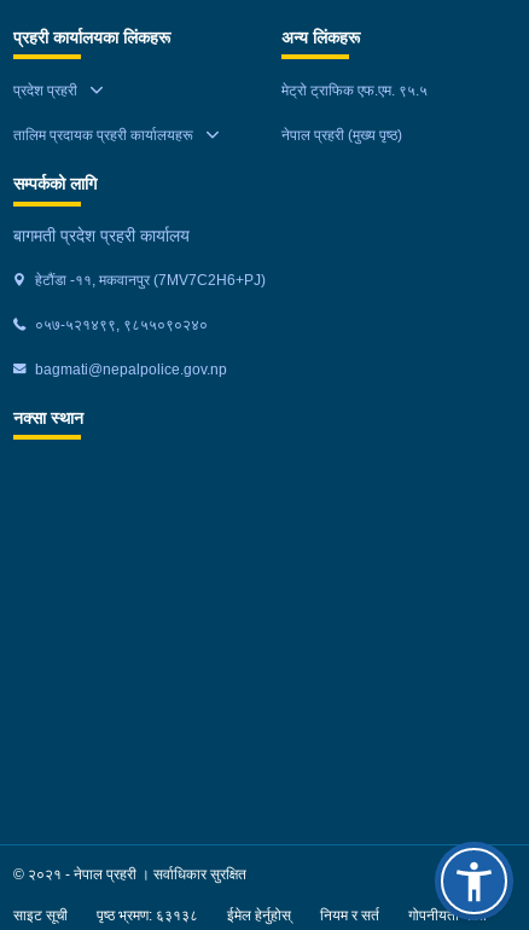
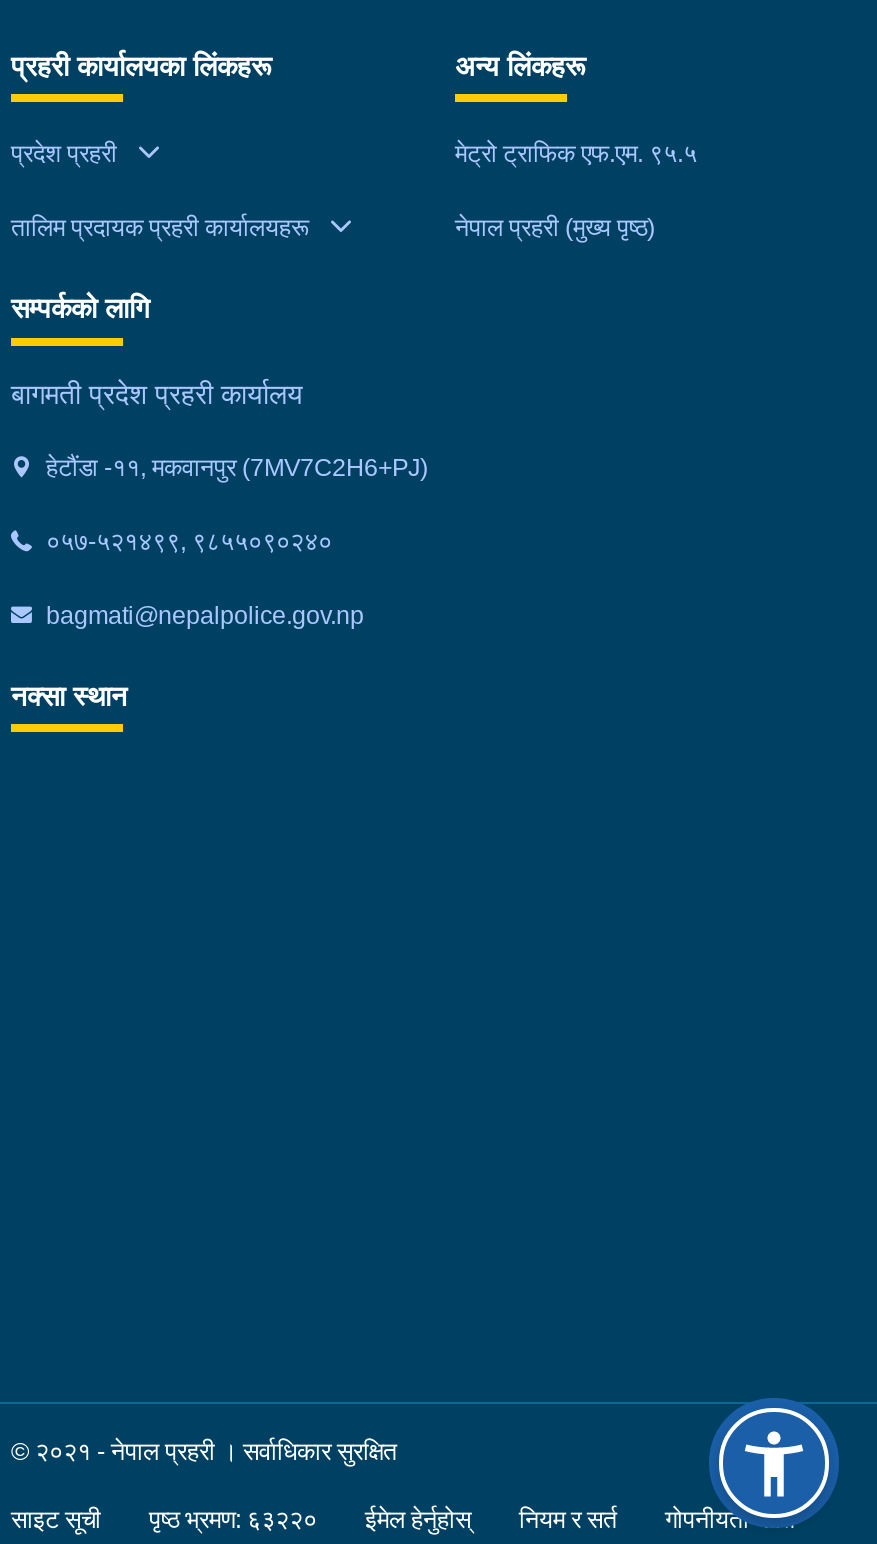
- पृष्ठ भ्रमण: ६३१३८
+ पृष्ठ भ्रमण: ६३२२०
